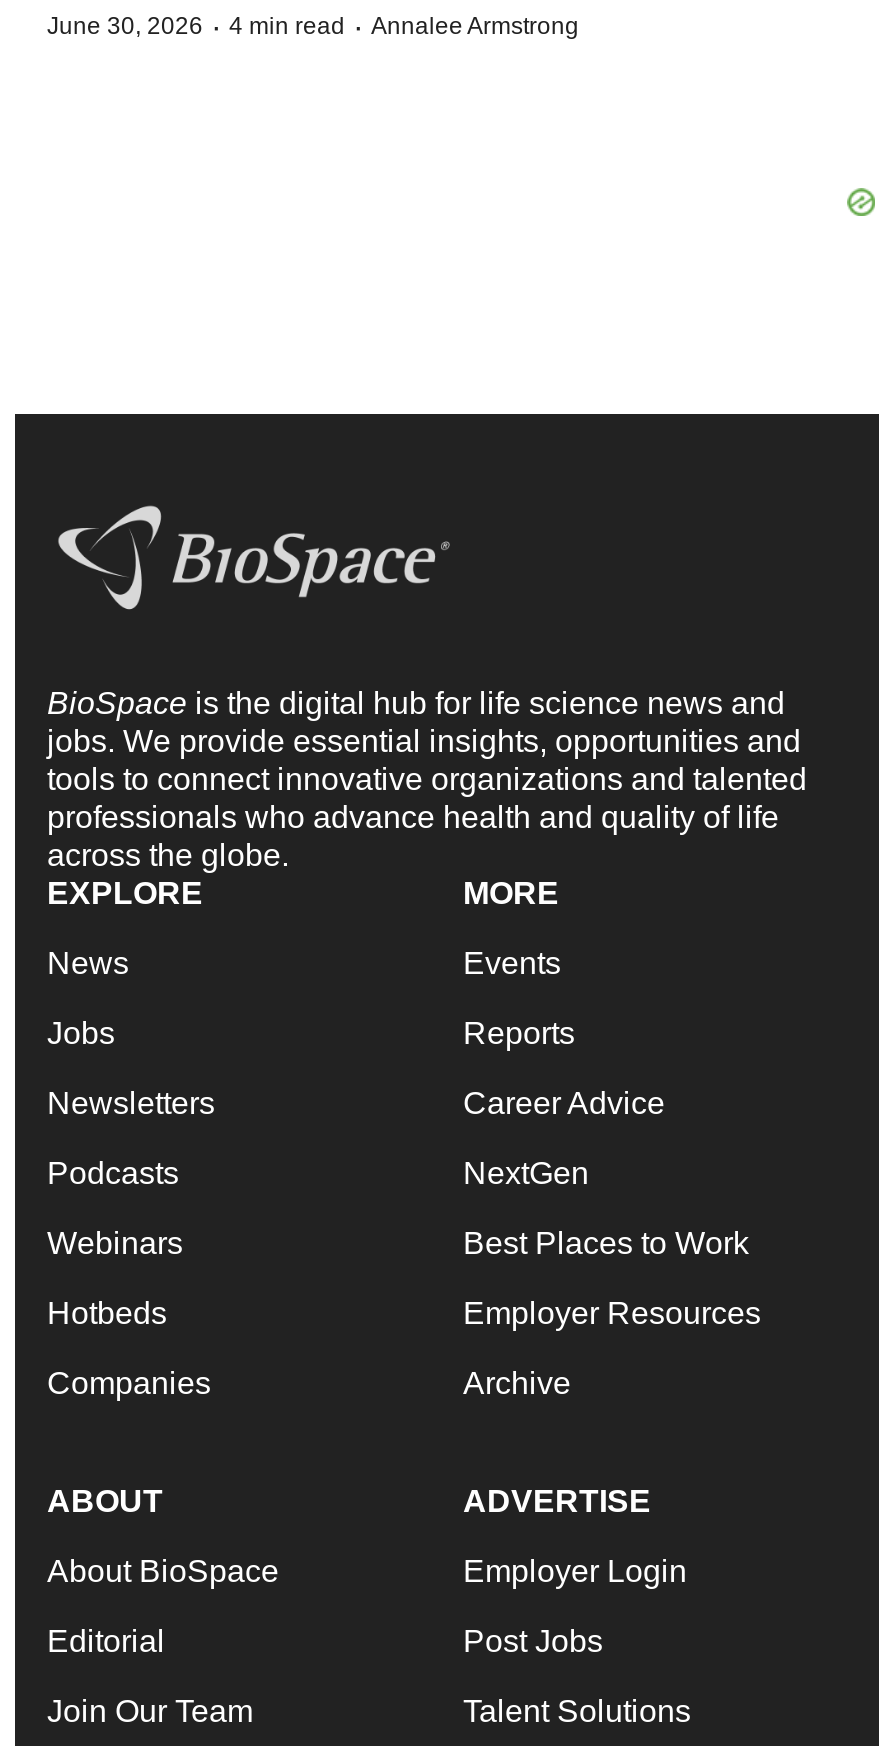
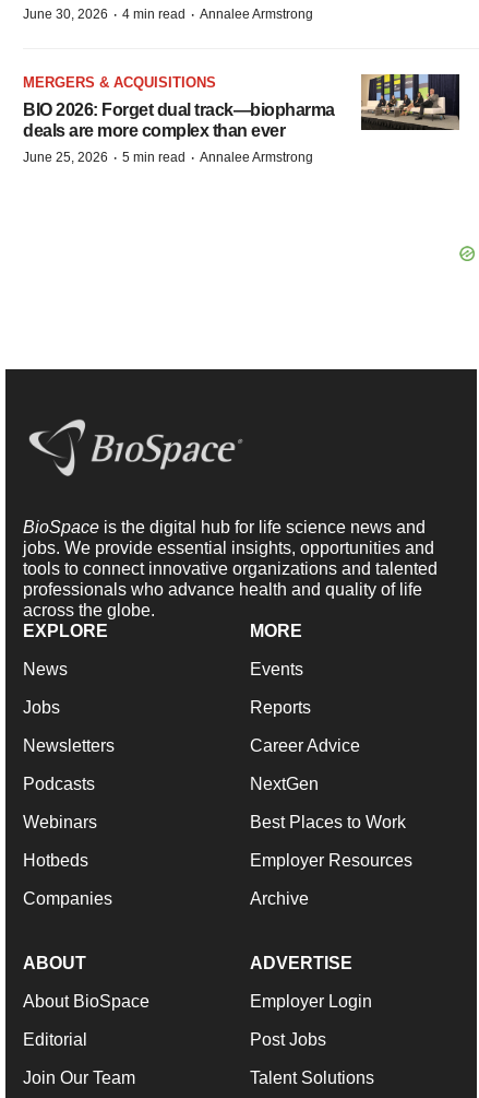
+ [image]
+ MERGERS & ACQUISITIONS
+ BIO 2026: Forget dual track—biopharma
+ deals are more complex than ever
+ June 25, 2026 · 5 min read · Annalee Armstrong
